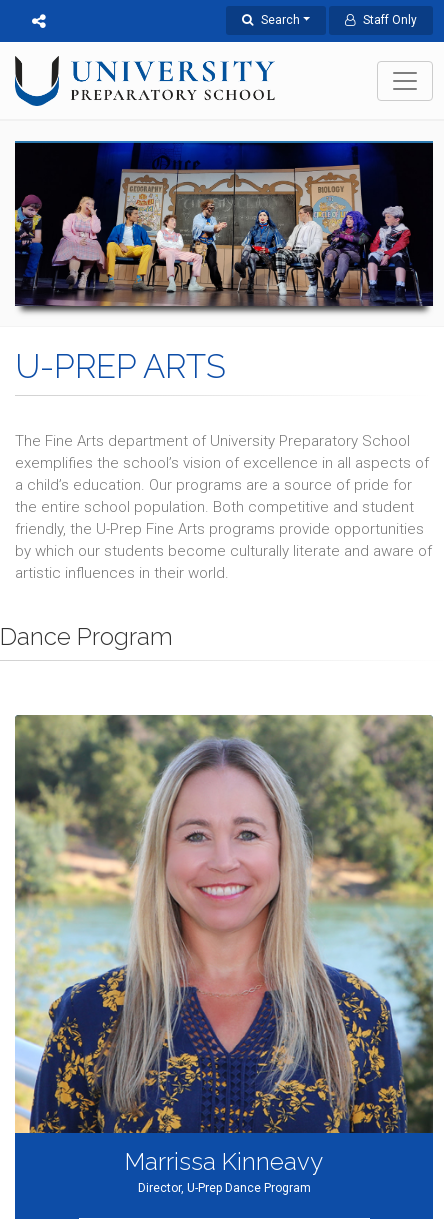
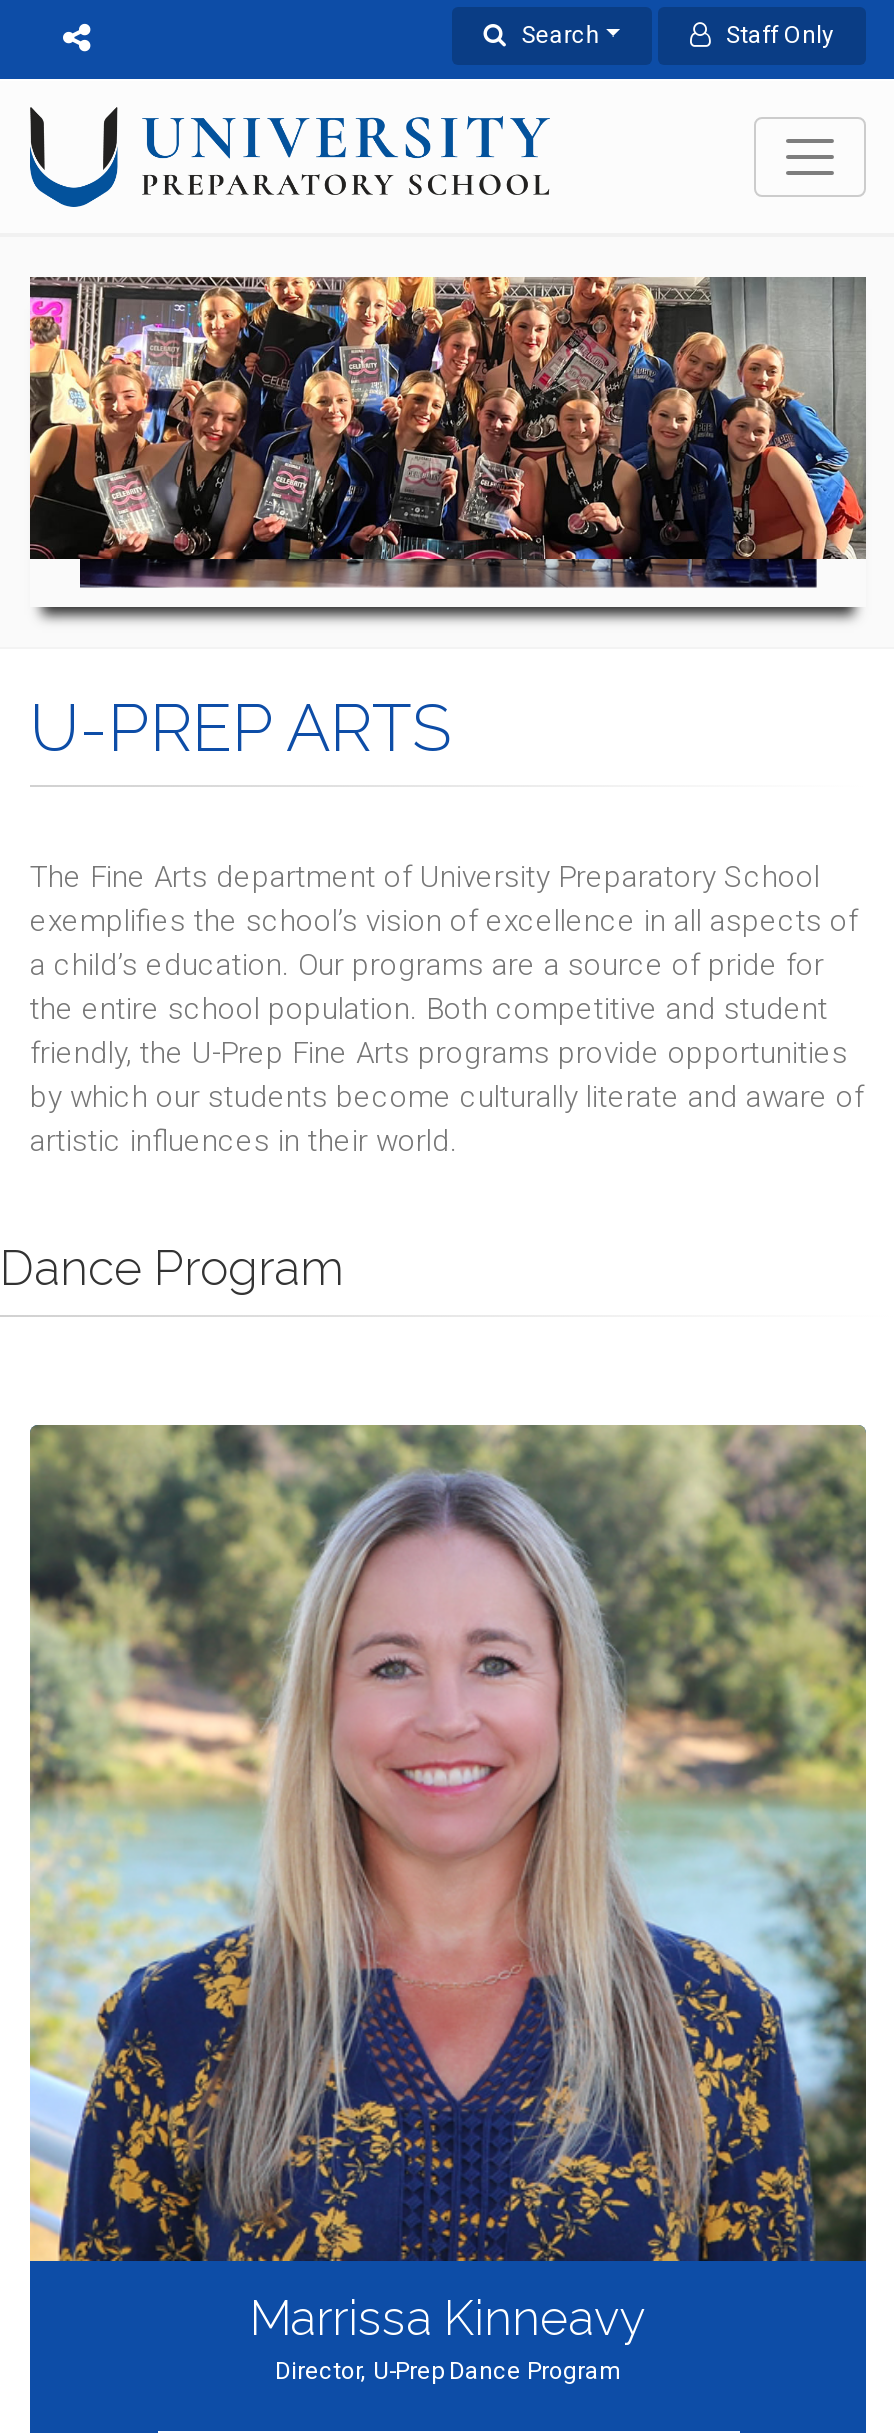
- [image]
+ [image]
